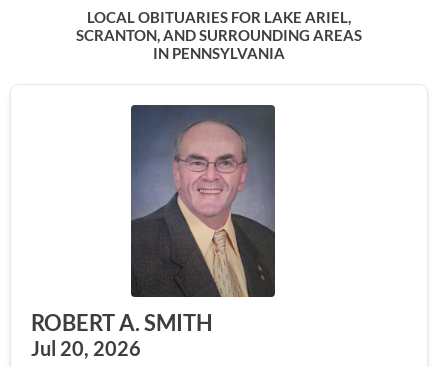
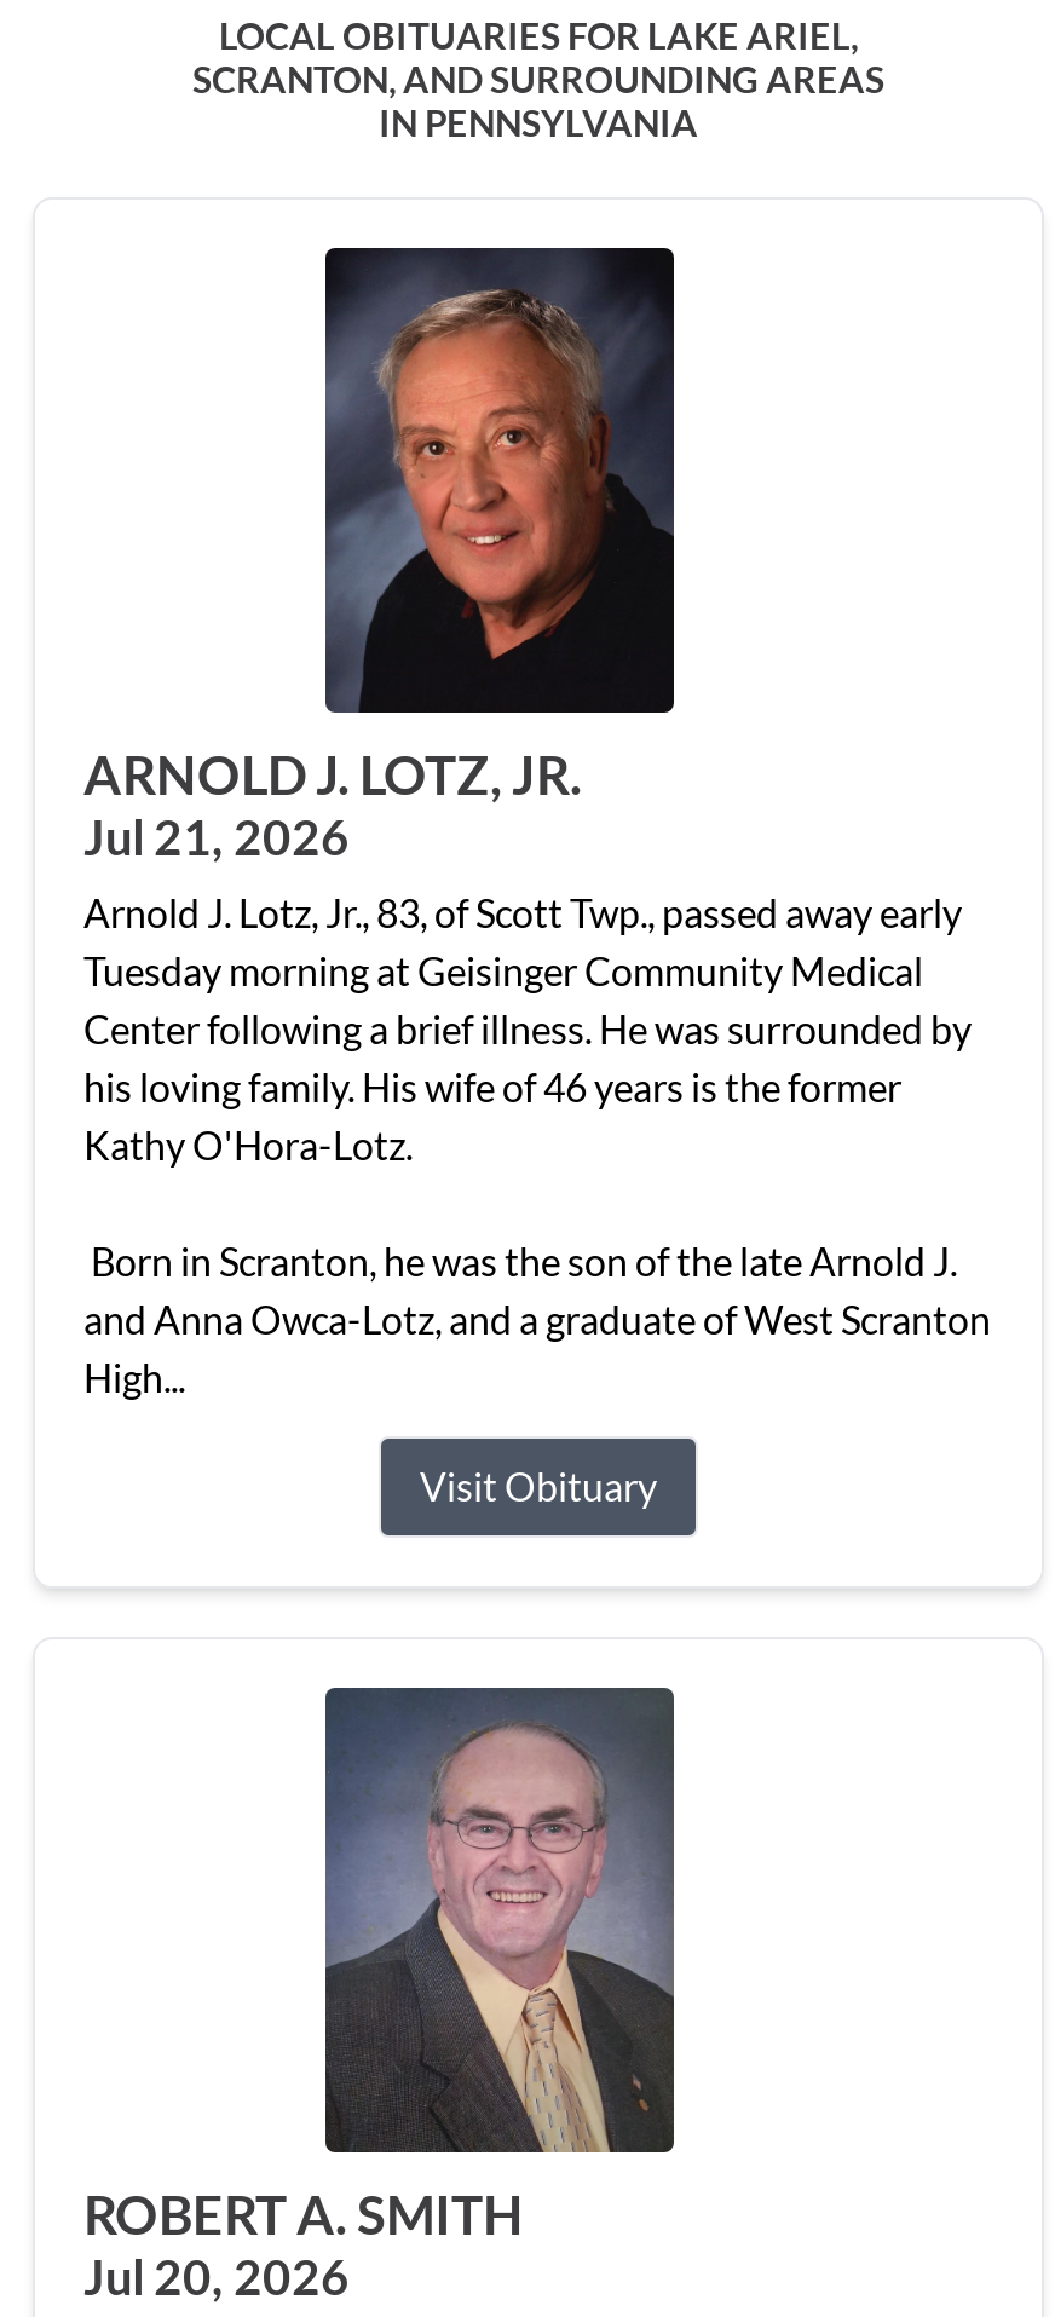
+ [image]
+ ARNOLD J. LOTZ, JR.
+ Jul 21, 2026
+ Arnold J. Lotz, Jr., 83, of Scott Twp., passed away early
+ Tuesday morning at Geisinger Community Medical
+ Center following a brief illness. He was surrounded by
+ his loving family. His wife of 46 years is the former
+ Kathy O'Hora-Lotz.
+ Born in Scranton, he was the son of the late Arnold J.
+ and Anna Owca-Lotz, and a graduate of West Scranton
+ High...
+ Visit Obituary
